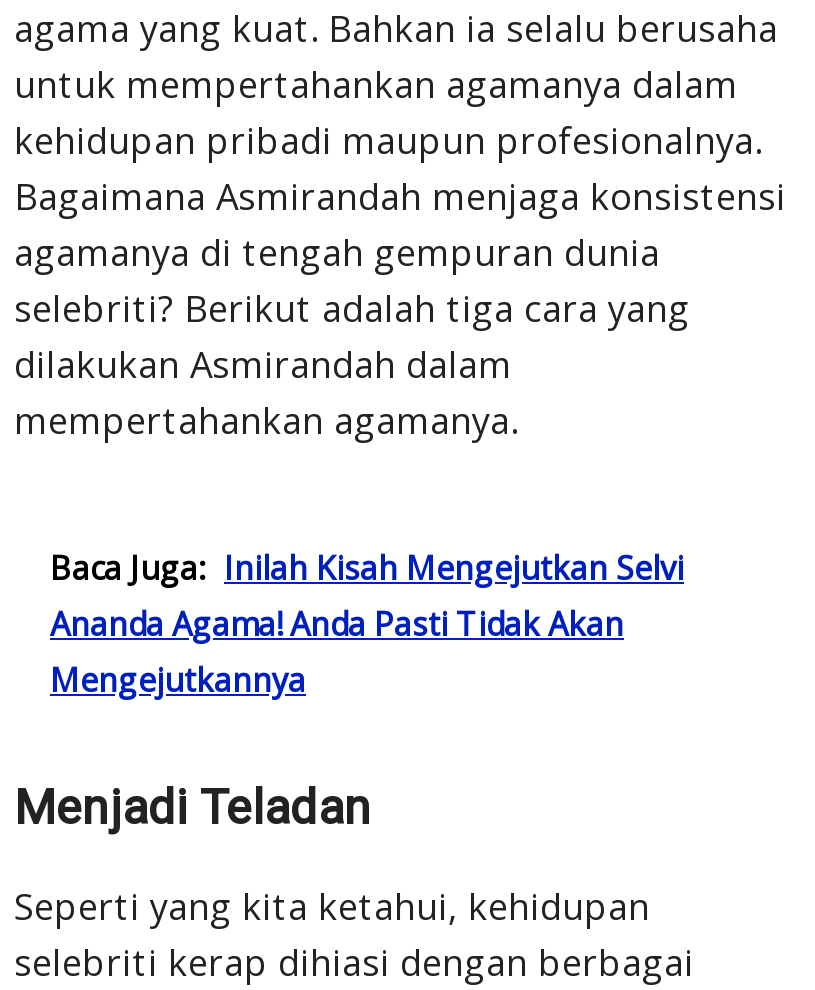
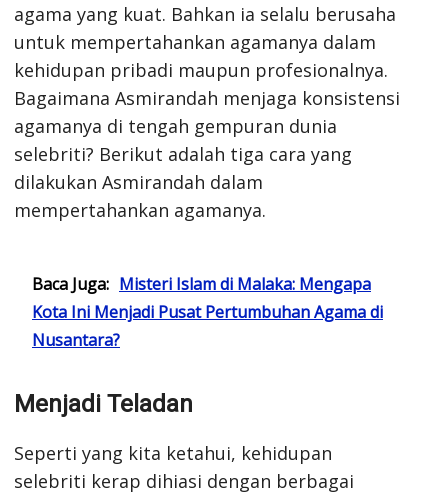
- Baca Juga: Inilah Kisah Mengejutkan Selvi
- Ananda Agama! Anda Pasti Tidak Akan
- Mengejutkannya
+ Baca Juga: Misteri Islam di Malaka: Mengapa
+ Kota Ini Menjadi Pusat Pertumbuhan Agama di
+ Nusantara?
